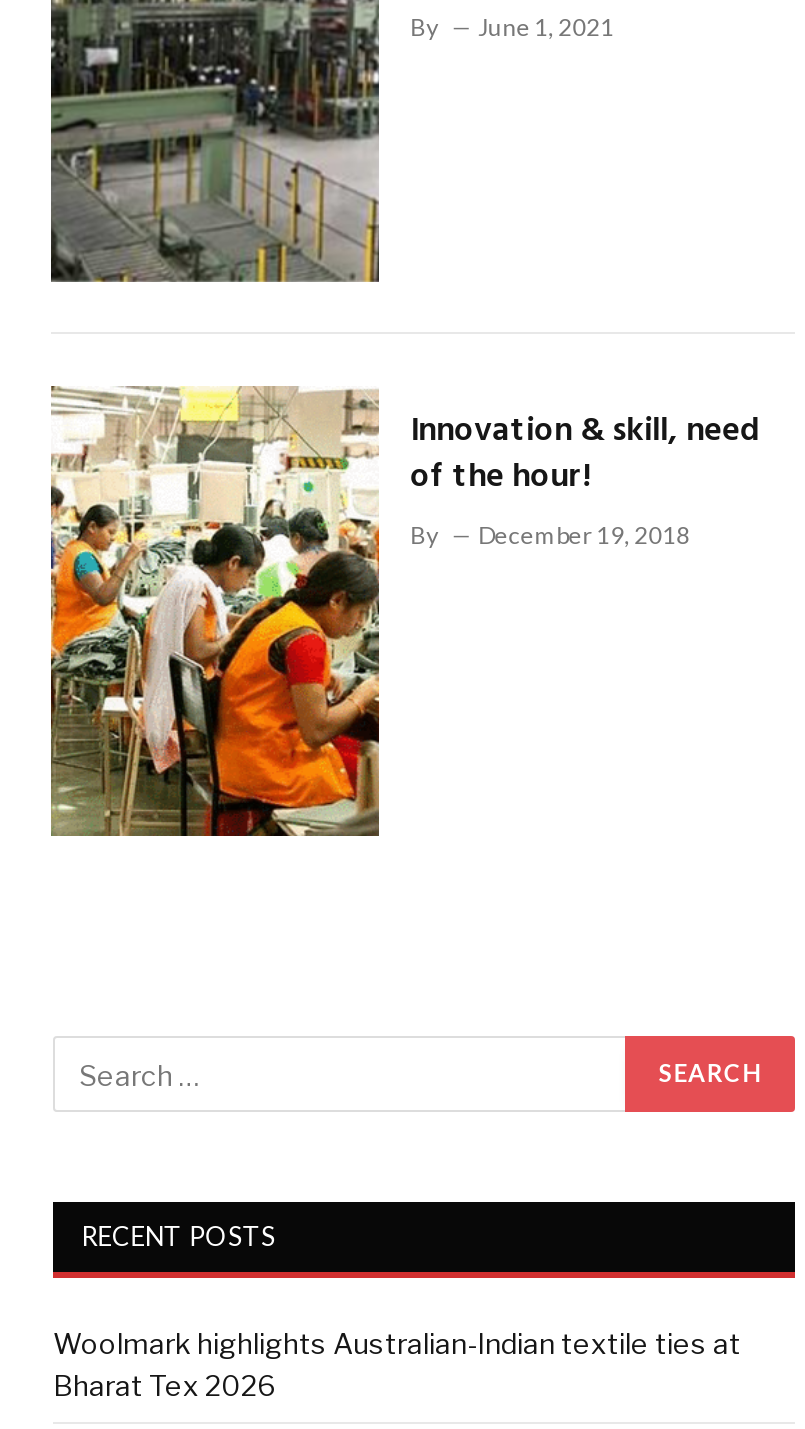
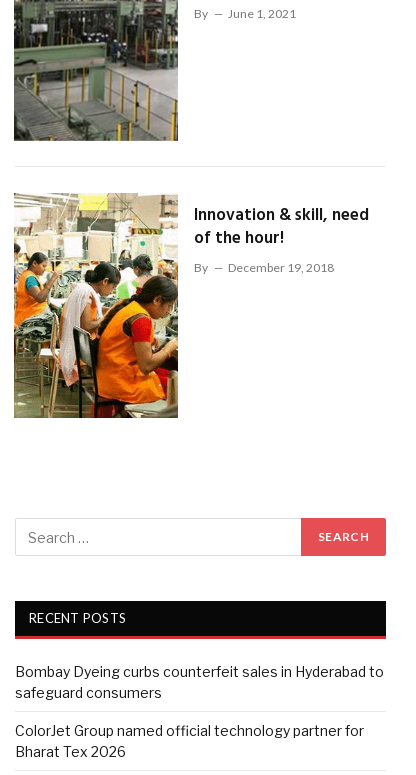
- Woolmark highlights Australian-Indian textile ties at
+ Bombay Dyeing curbs counterfeit sales in Hyderabad to
+ safeguard consumers
+ ColorJet Group named official technology partner for
